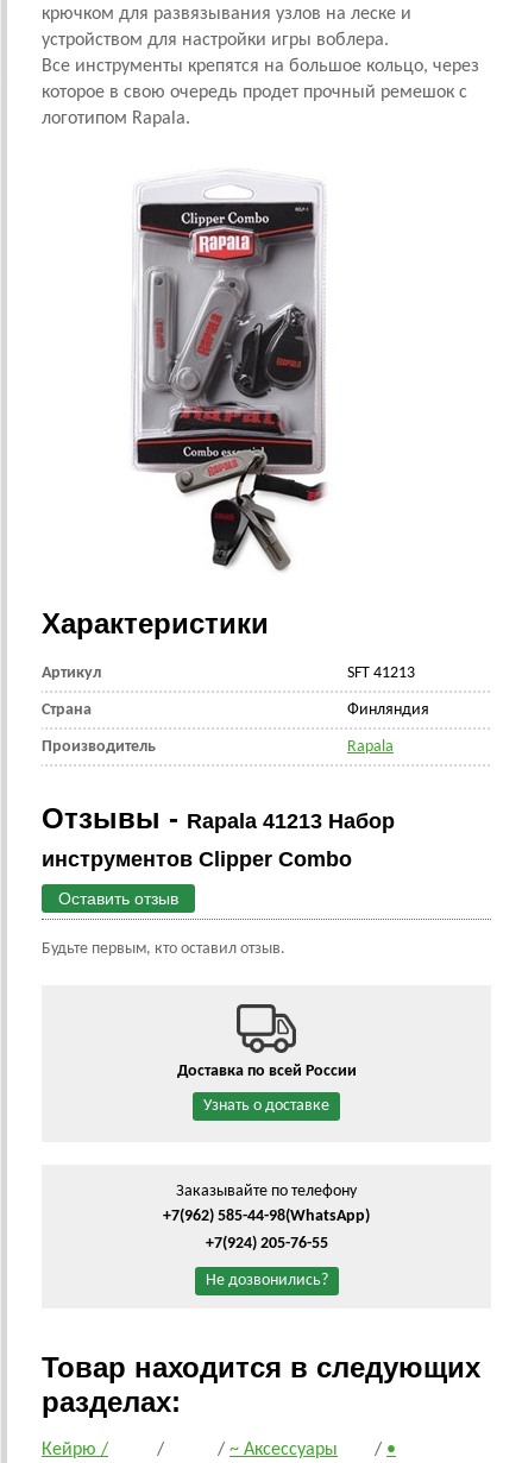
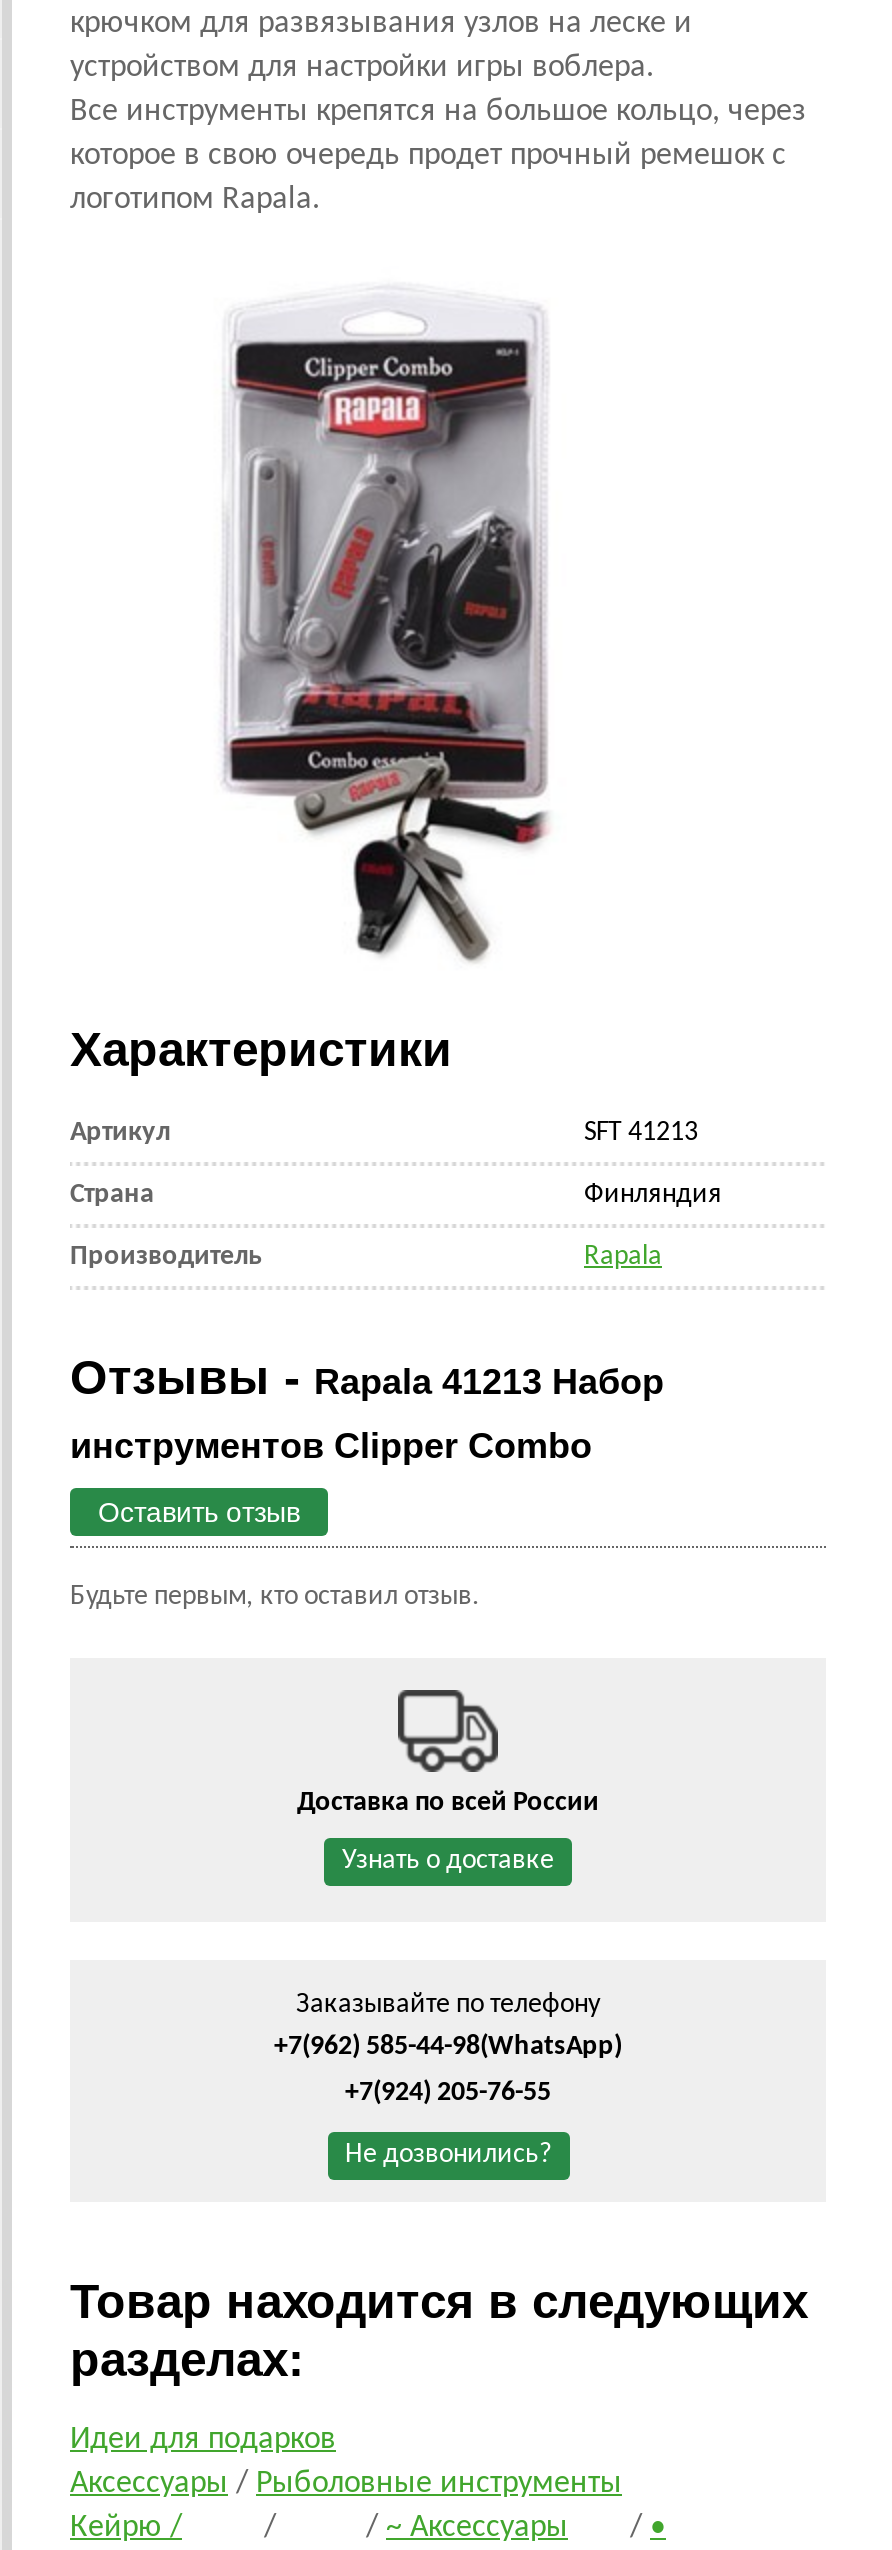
+ Идеи для подарков
+ Аксессуары / Рыболовные инструменты
